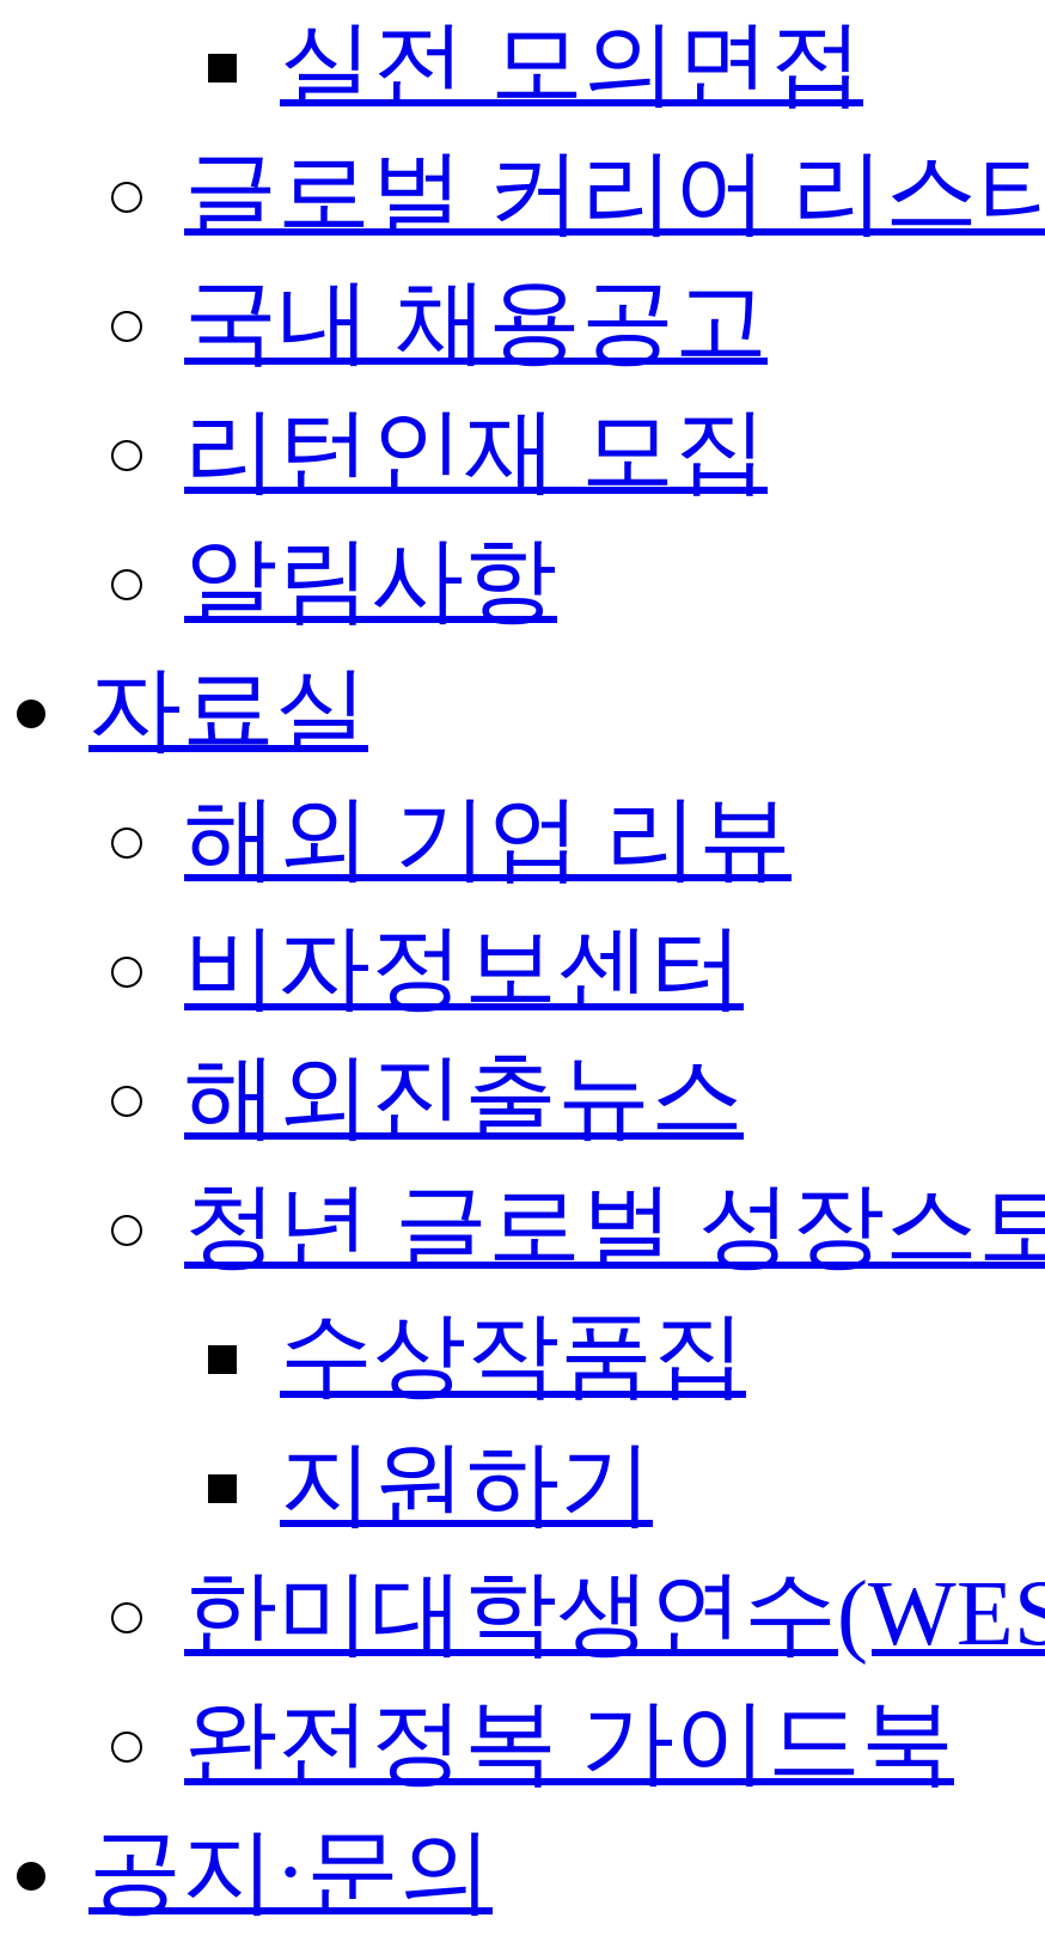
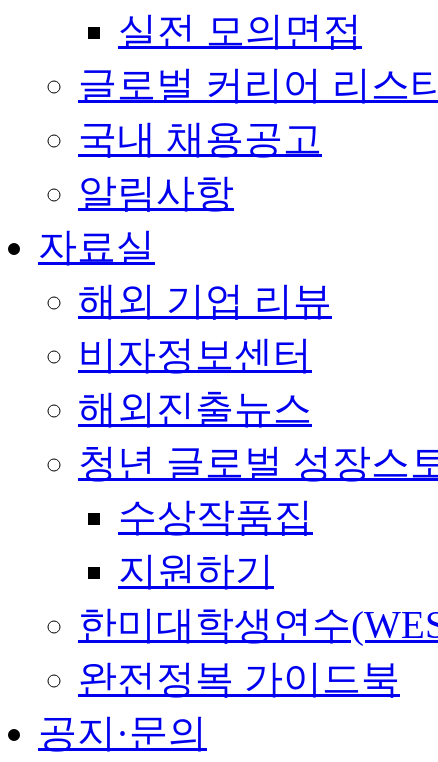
- 리턴인재 모집
